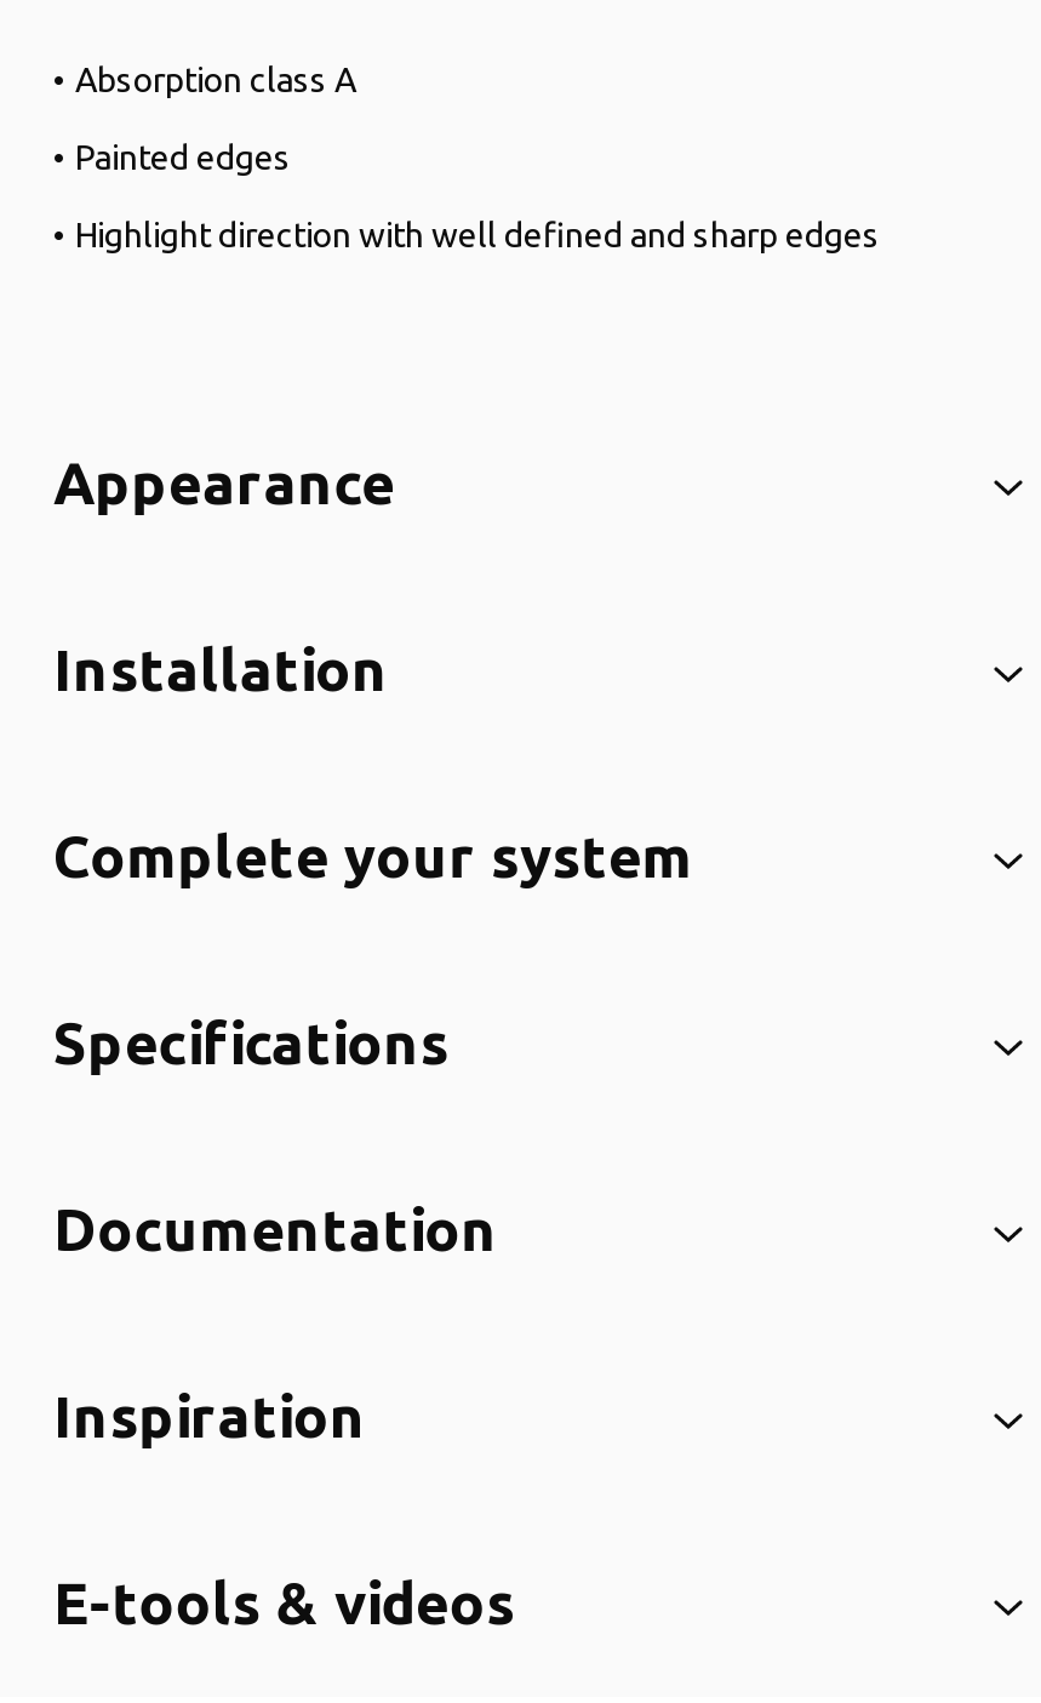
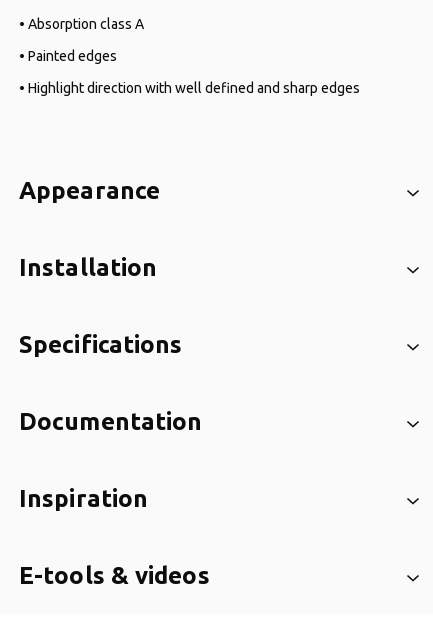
- Complete your system
